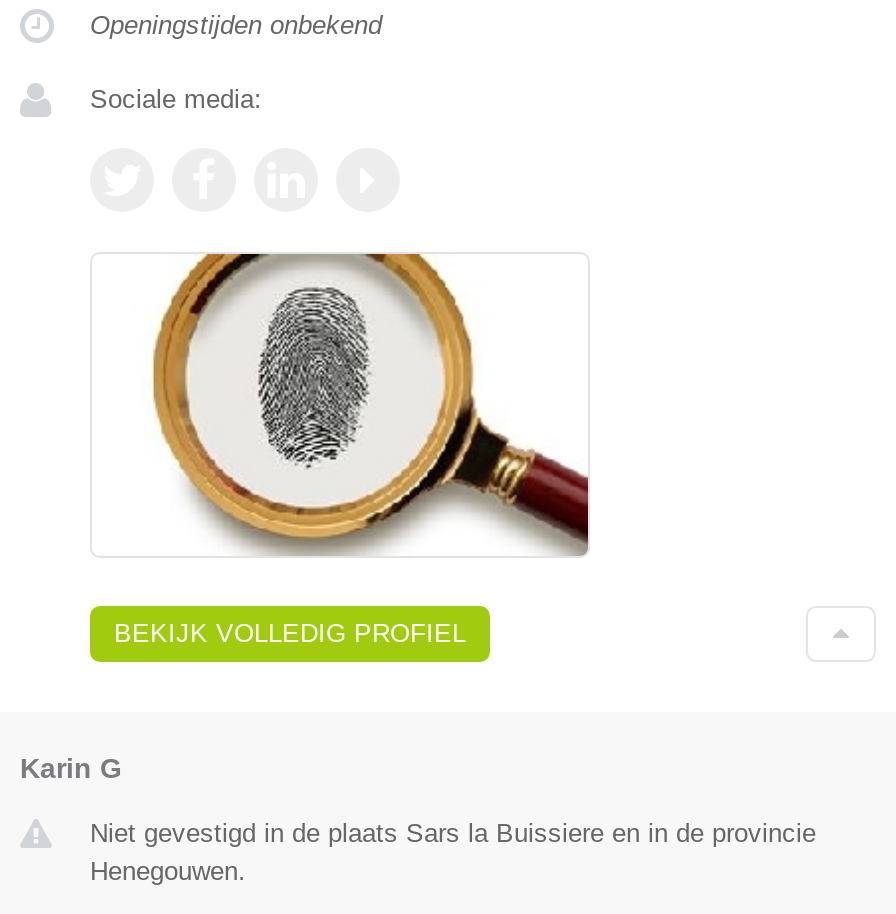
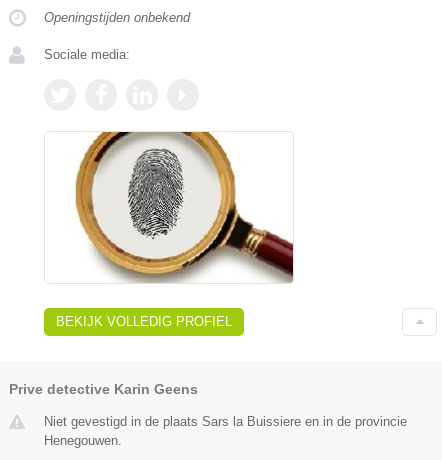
- Karin G
+ Prive detective Karin Geens
